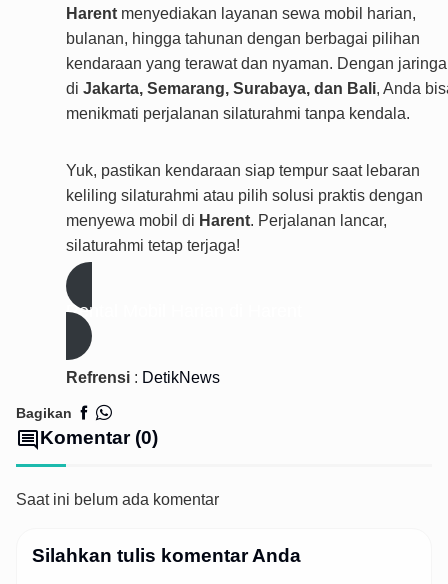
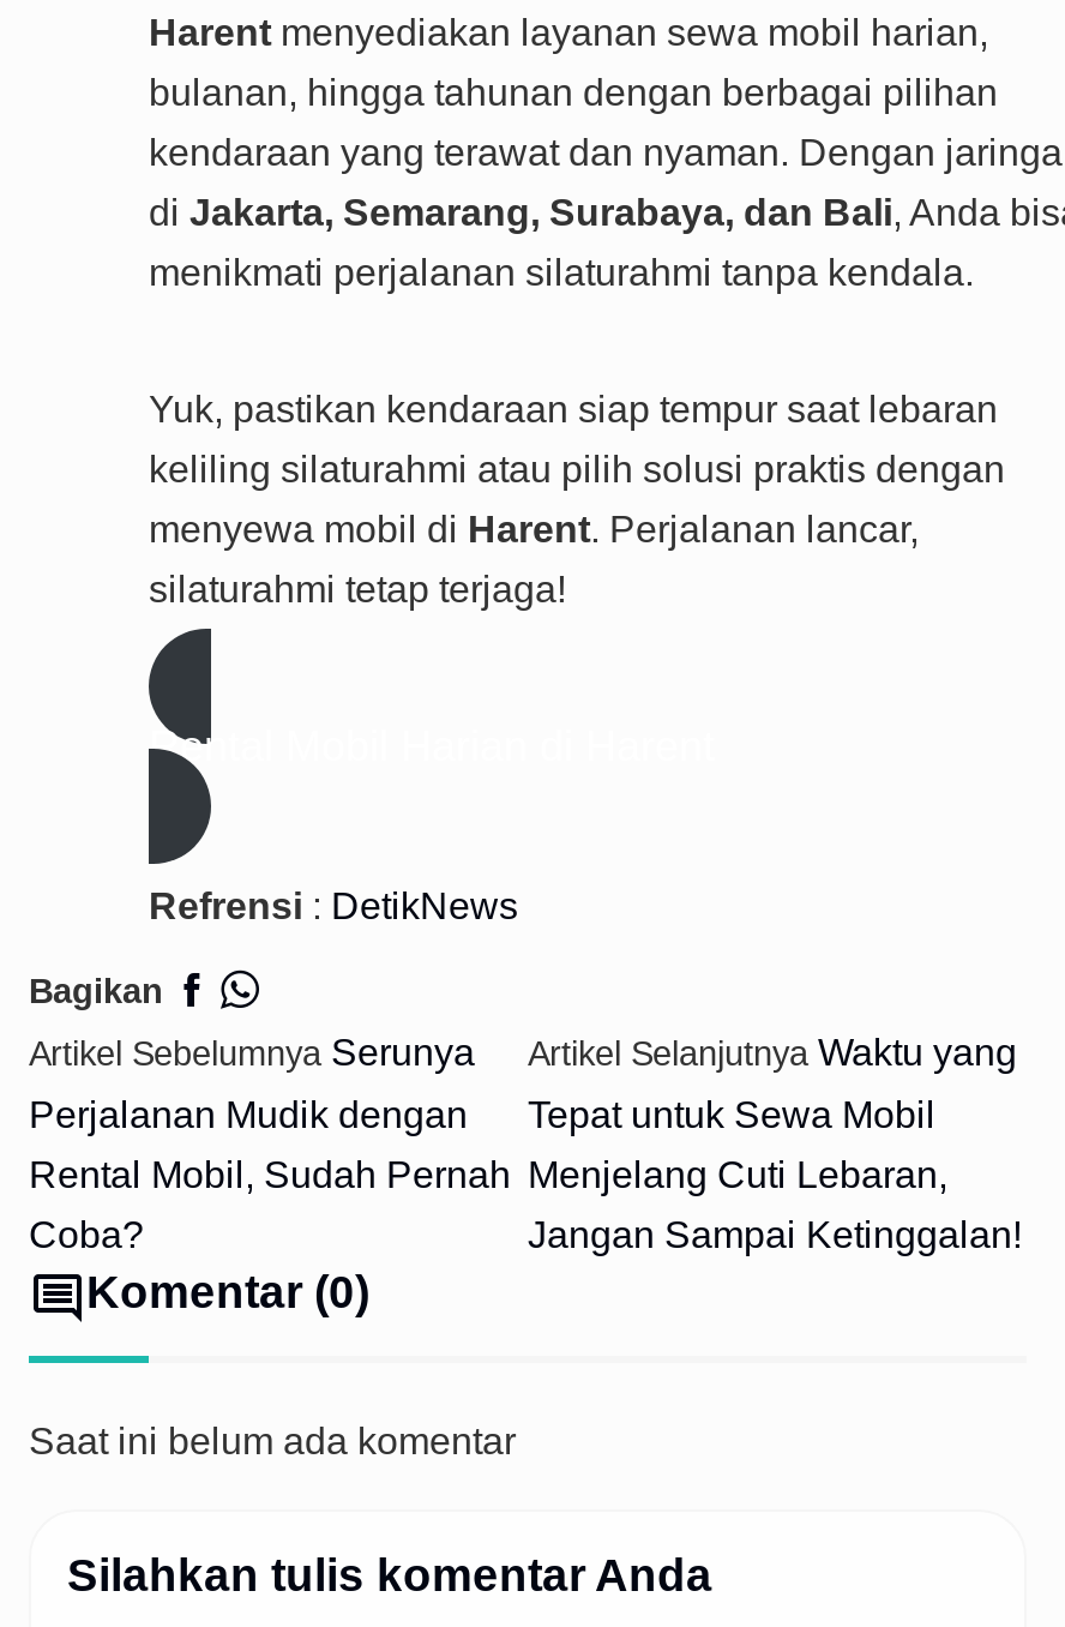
+ Artikel Sebelumnya Serunya
+ Perjalanan Mudik dengan
+ Rental Mobil, Sudah Pernah
+ Coba?

+ Artikel Selanjutnya Waktu yang
+ Tepat untuk Sewa Mobil
+ Menjelang Cuti Lebaran,
+ Jangan Sampai Ketinggalan!
